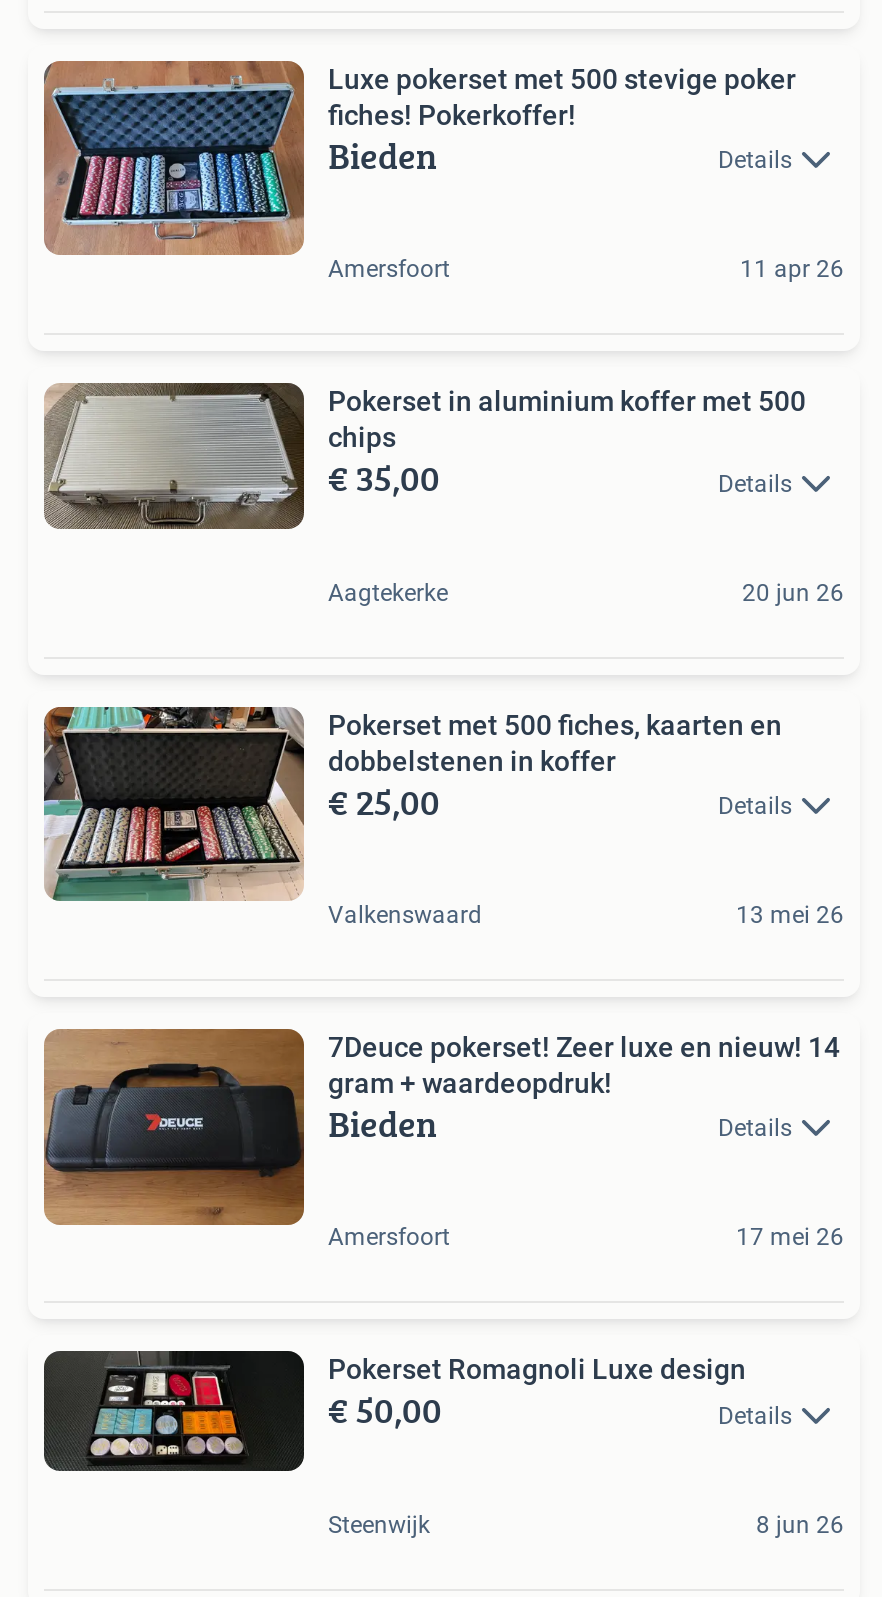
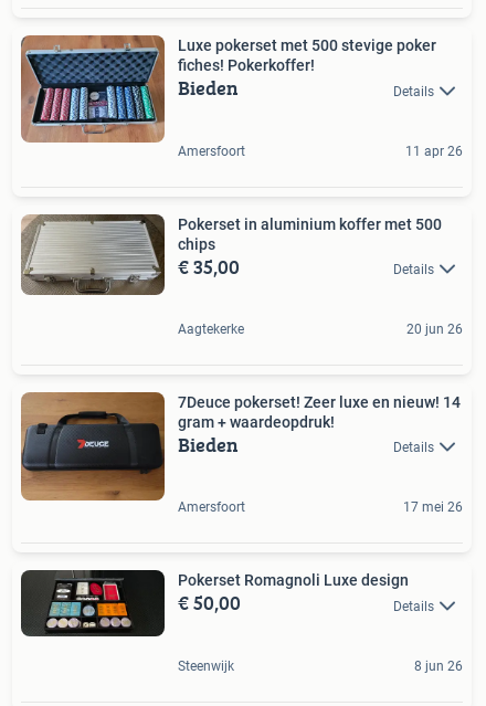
- [image]
- Pokerset met 500 fiches, kaarten en
- dobbelstenen in koffer
- € 25,00
- Details

- Valkenswaard
- 13 mei 26
